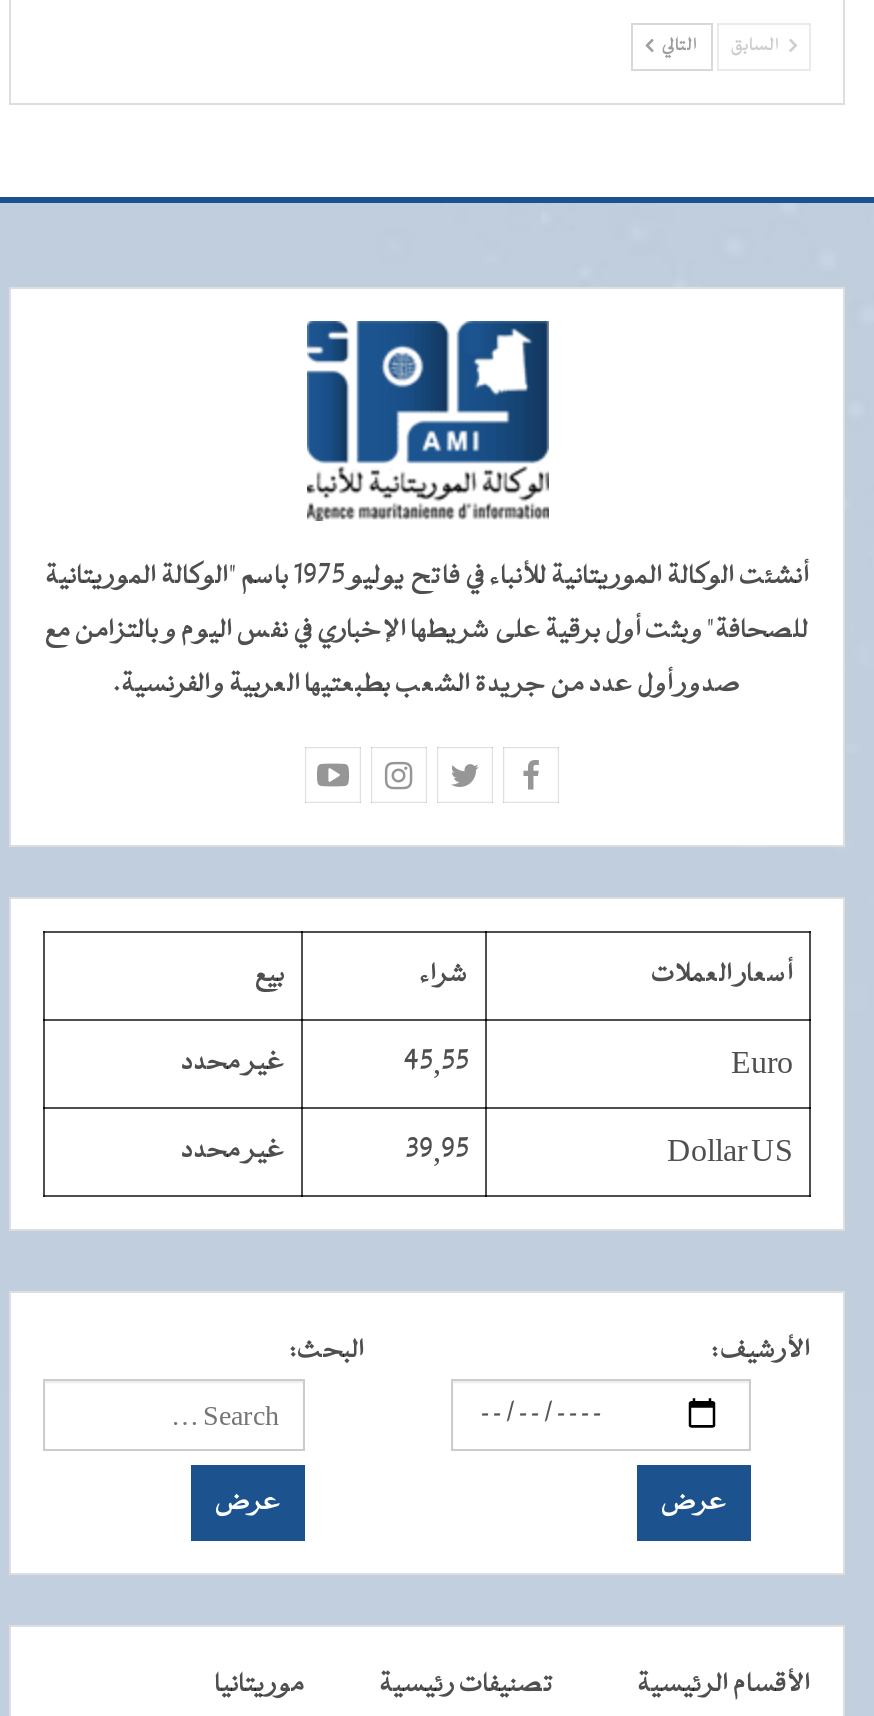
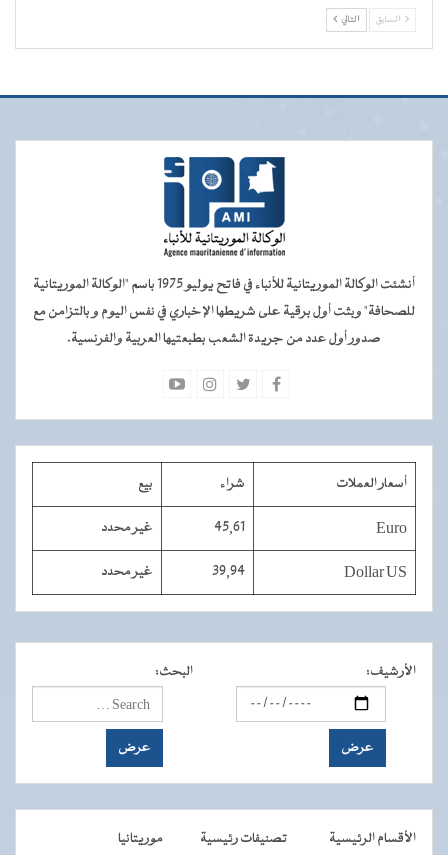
- 45,55
+ 45,61

- 39,95
+ 39,94
